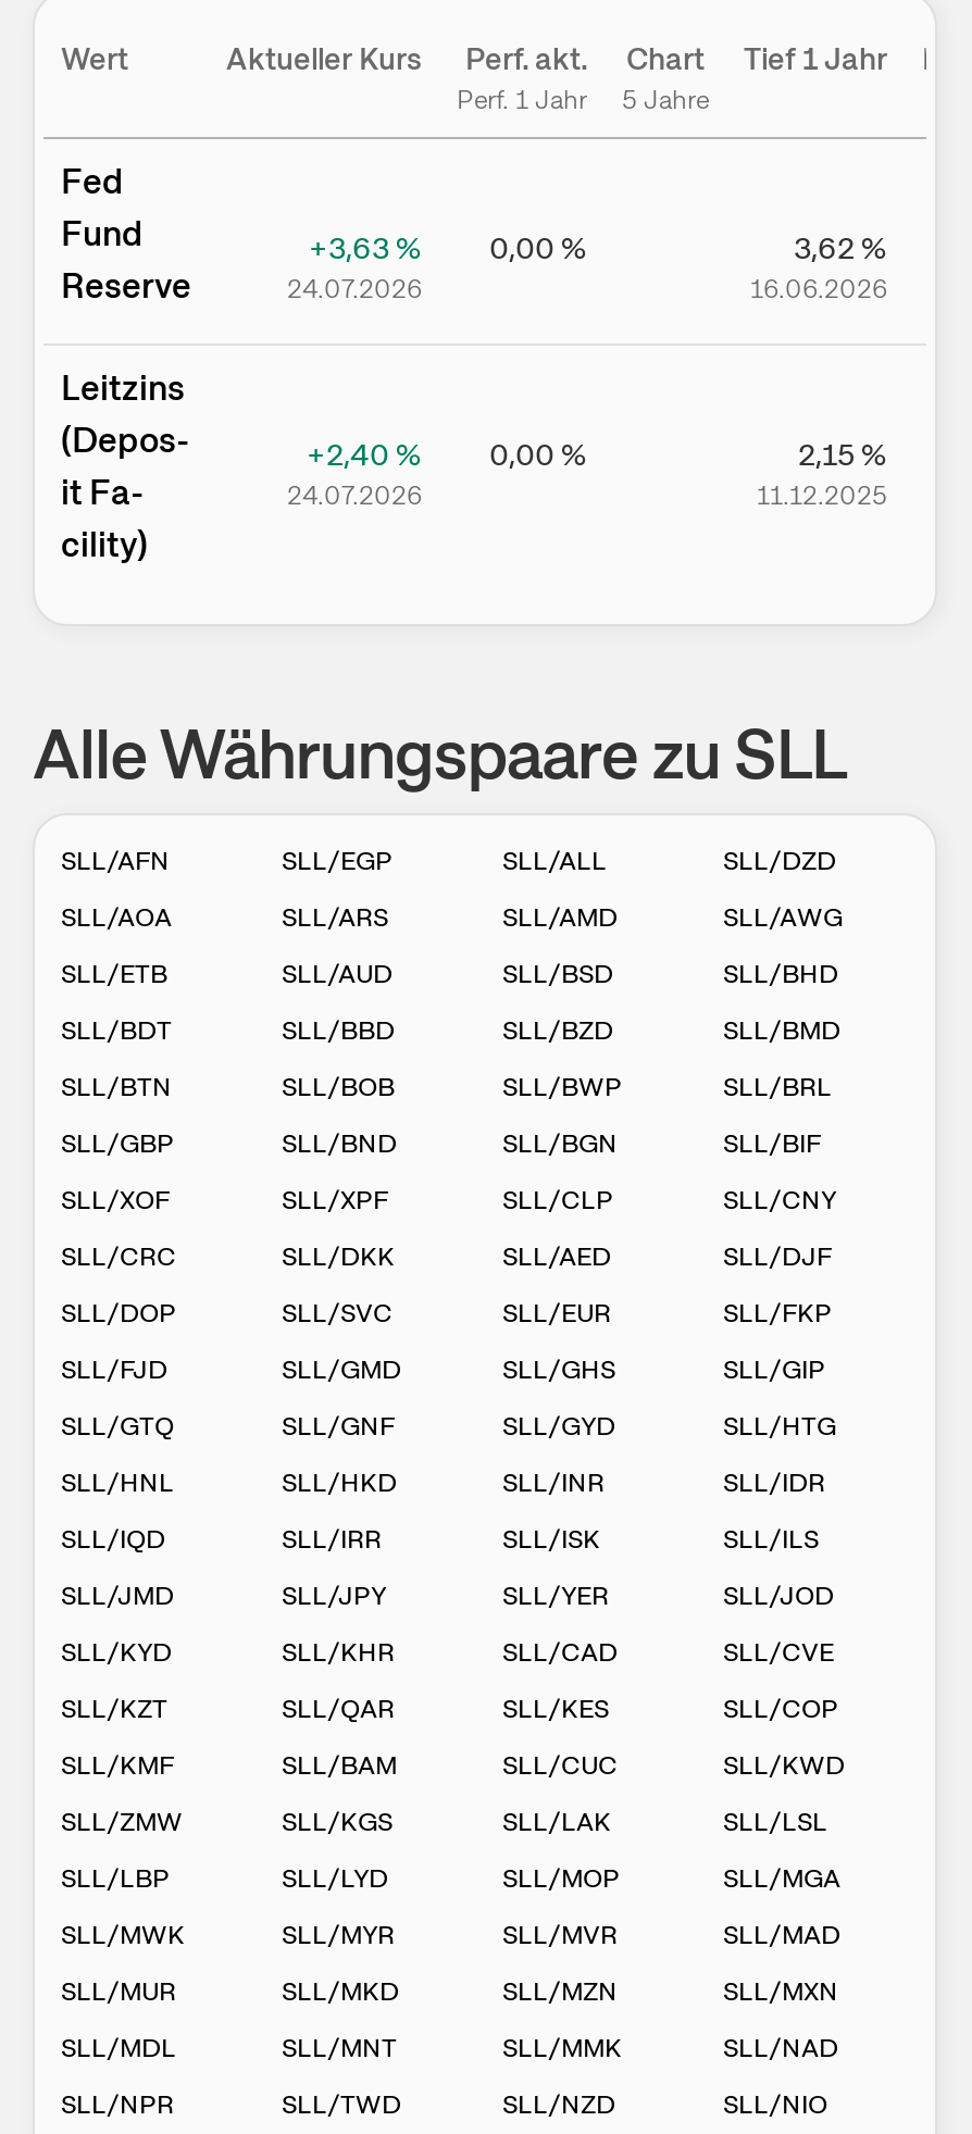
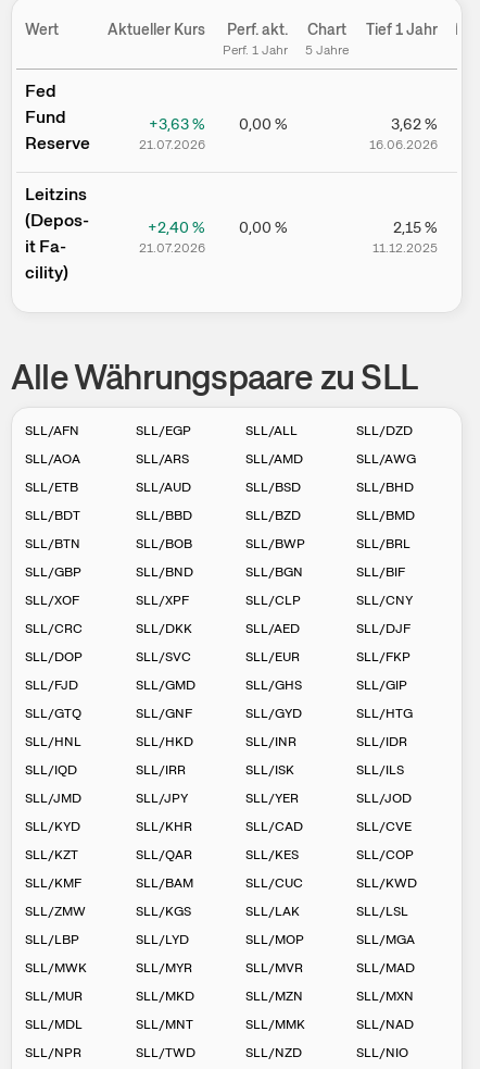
- 24.07.2026
+ 21.07.2026

- 24.07.2026
+ 21.07.2026
